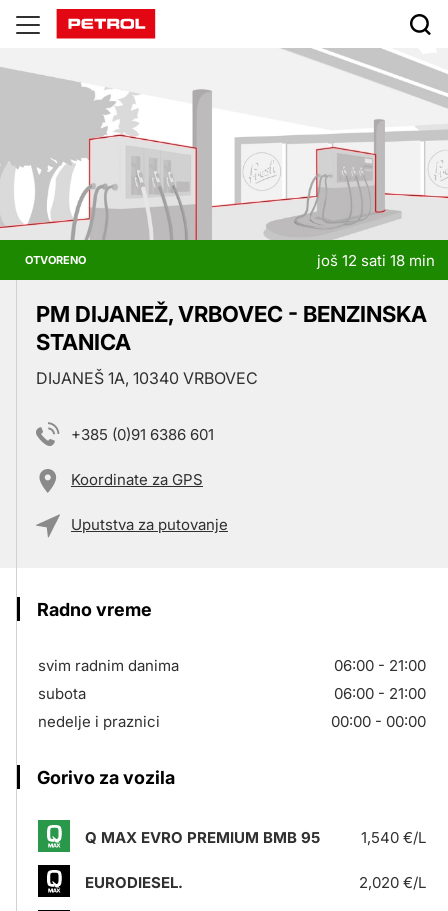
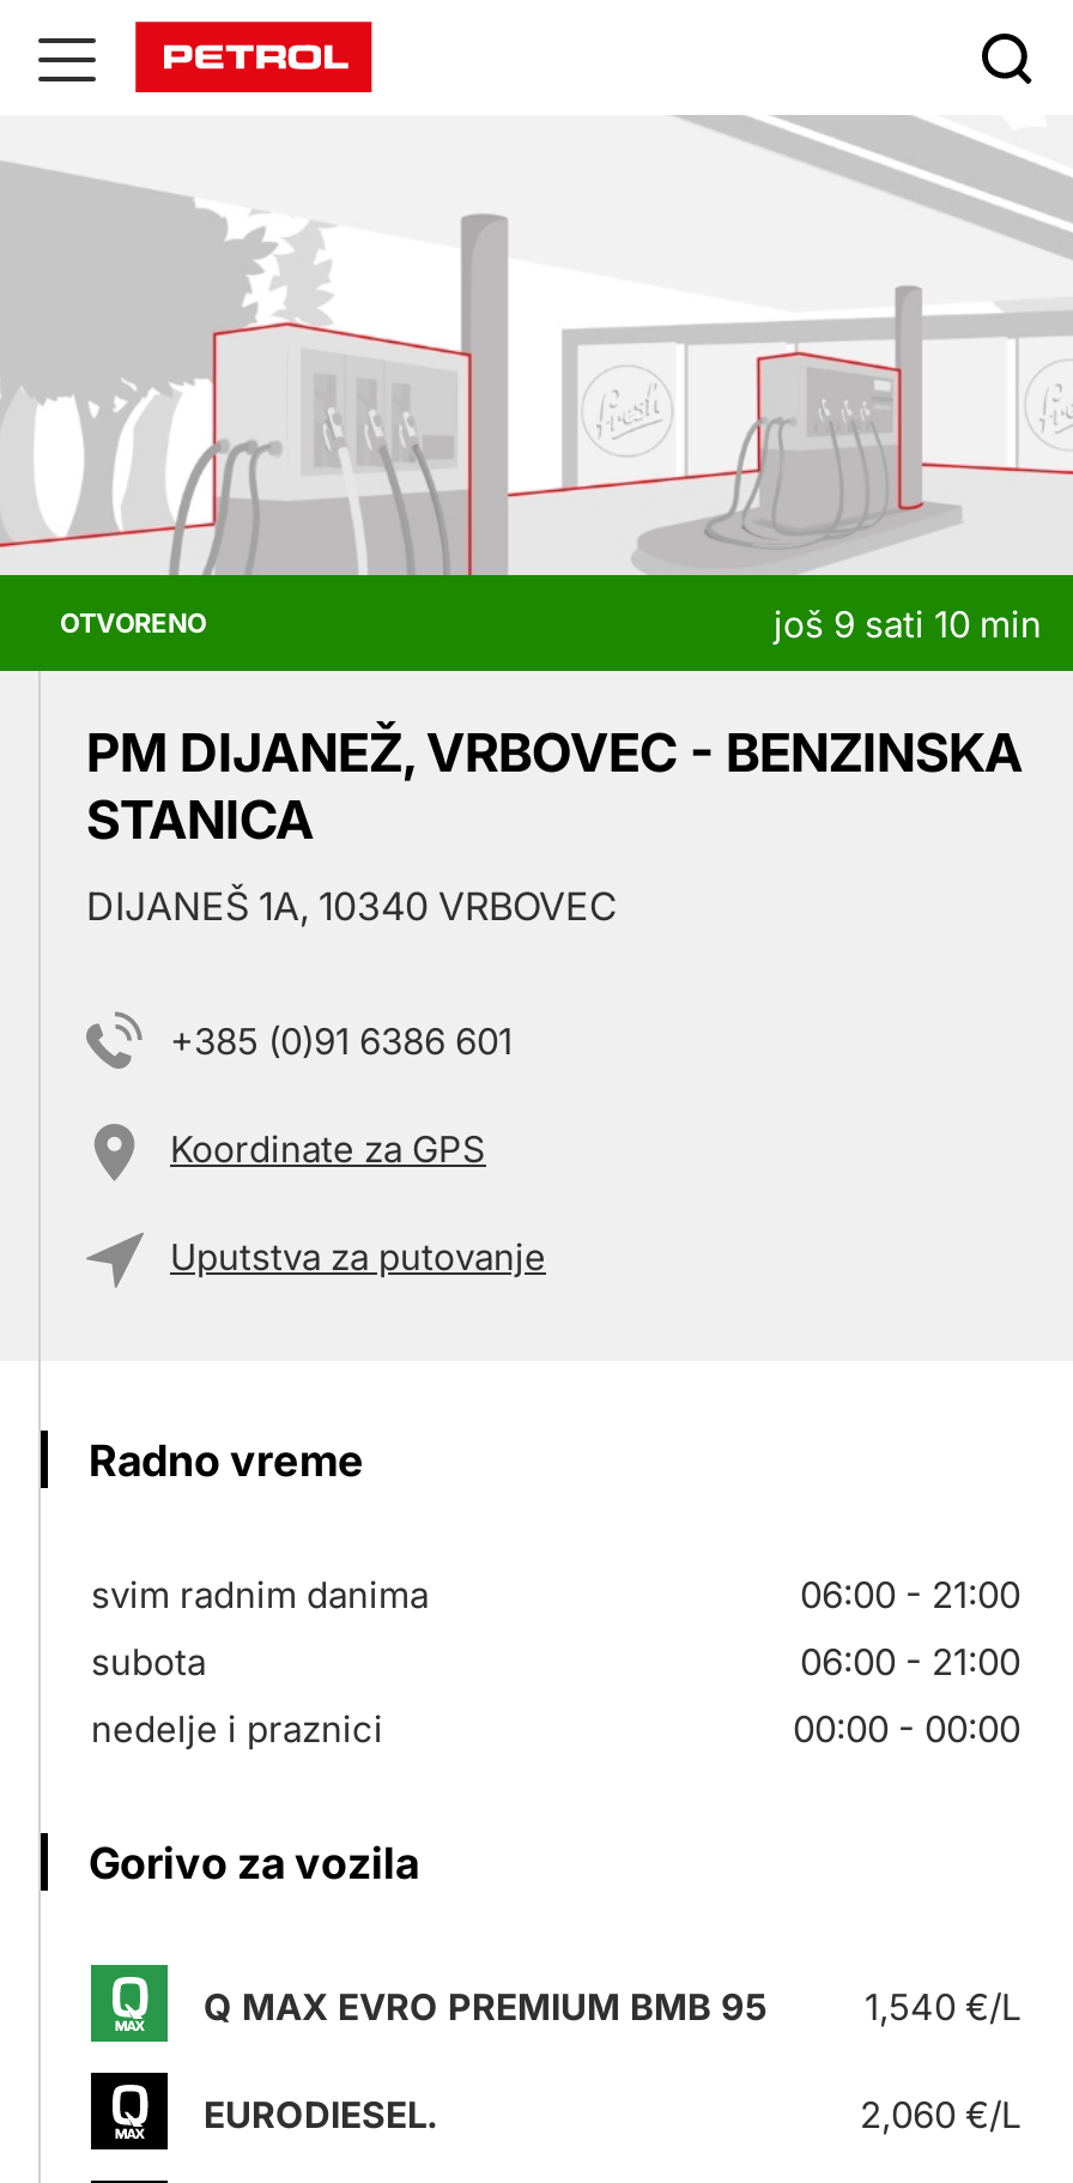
- još 12 sati 18 min
+ još 9 sati 10 min

- 2,020 €/L
+ 2,060 €/L
